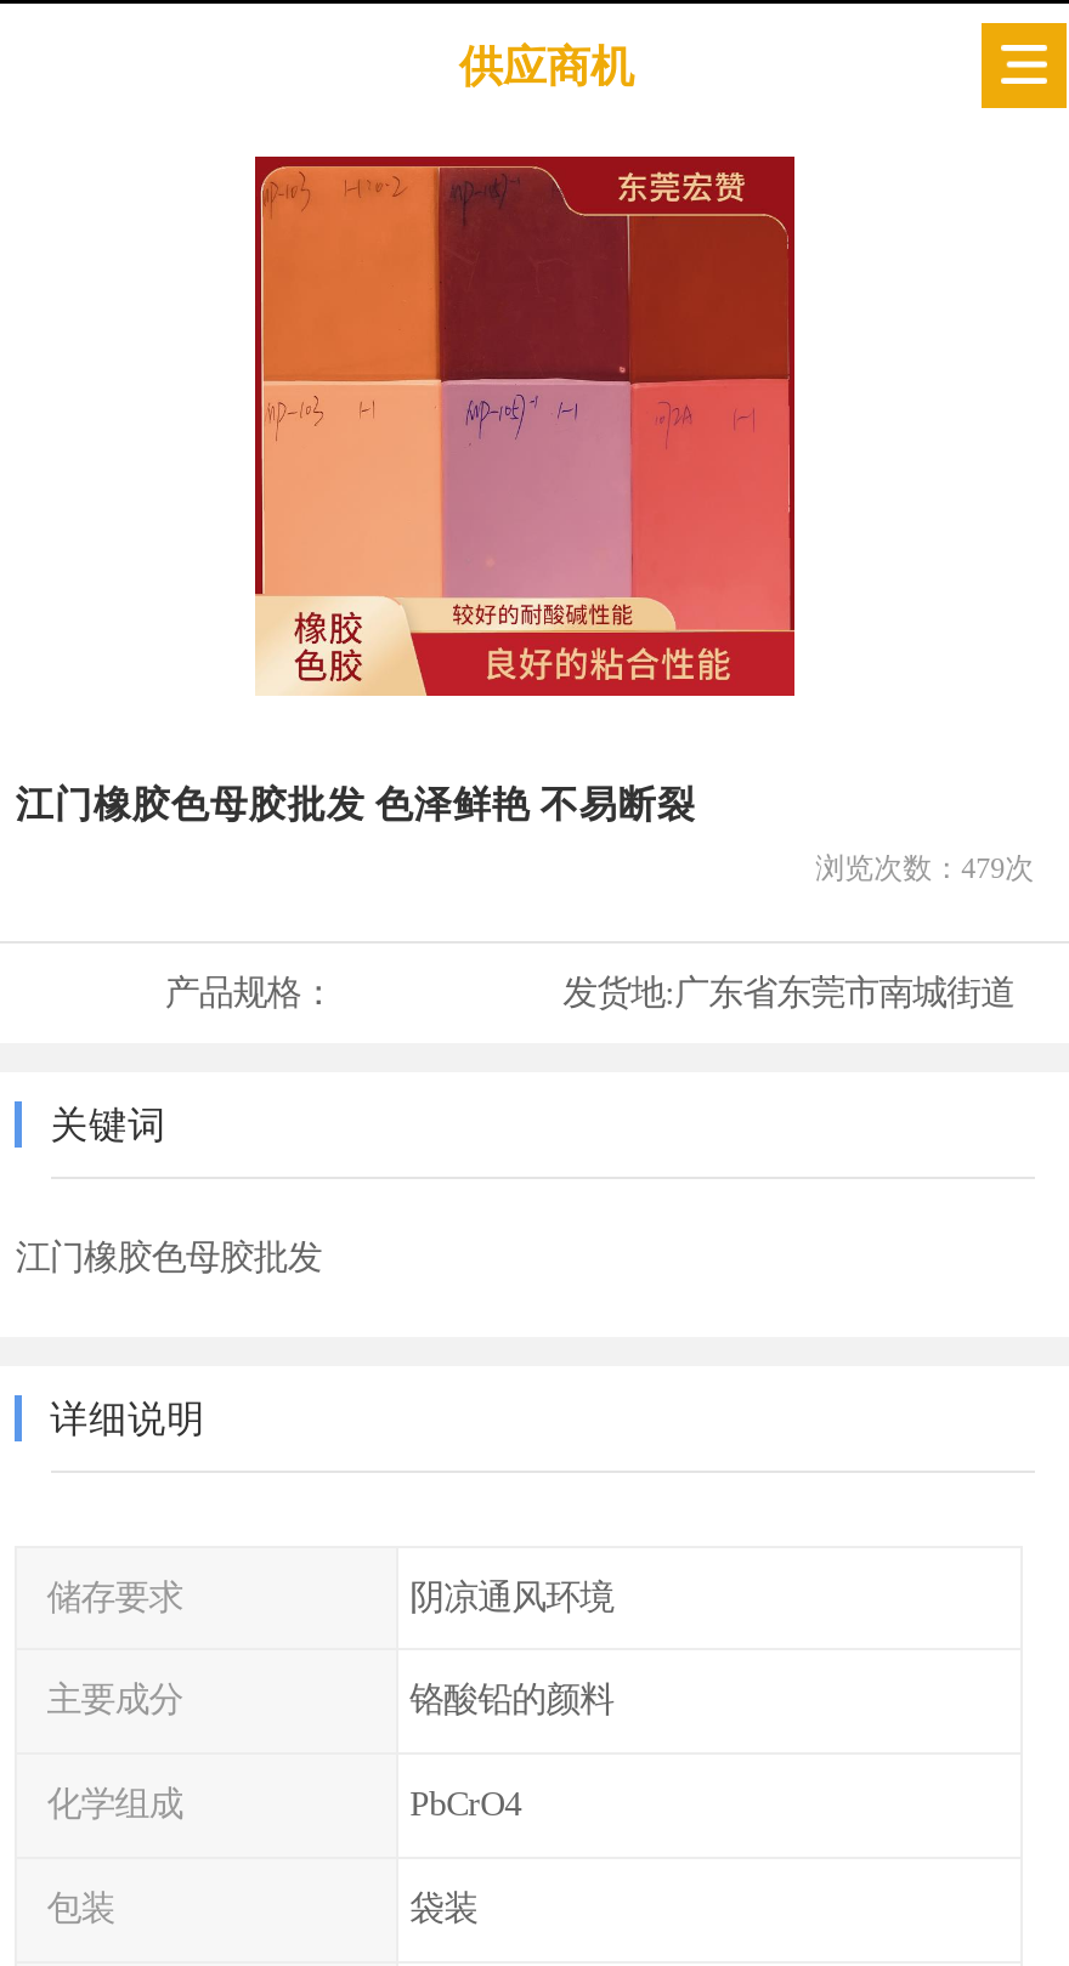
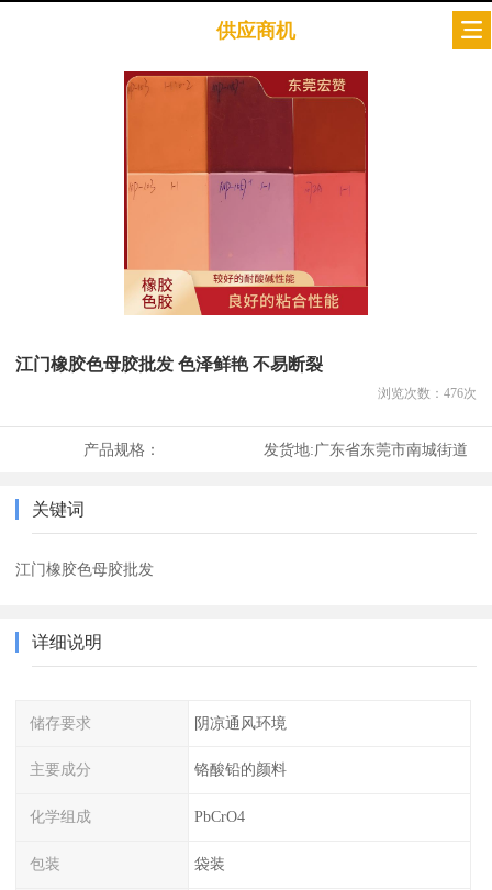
- 浏览次数：479次
+ 浏览次数：476次
